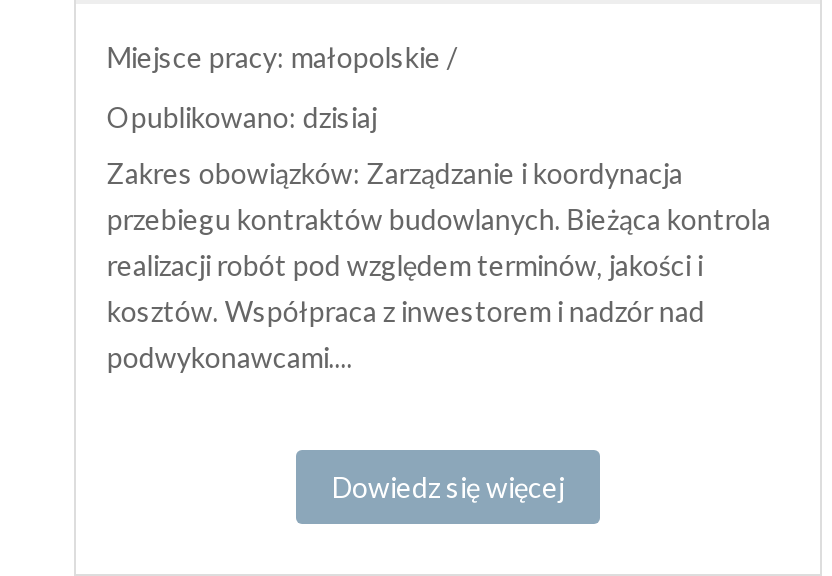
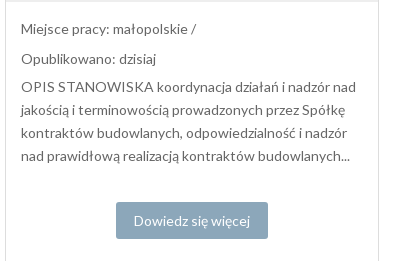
- Zakres obowiązków: Zarządzanie i koordynacja
- przebiegu kontraktów budowlanych. Bieżąca kontrola
- realizacji robót pod względem terminów, jakości i
- kosztów. Współpraca z inwestorem i nadzór nad
- podwykonawcami....
+ OPIS STANOWISKA koordynacja działań i nadzór nad
+ jakością i terminowością prowadzonych przez Spółkę
+ kontraktów budowlanych, odpowiedzialność i nadzór
+ nad prawidłową realizacją kontraktów budowlanych...
